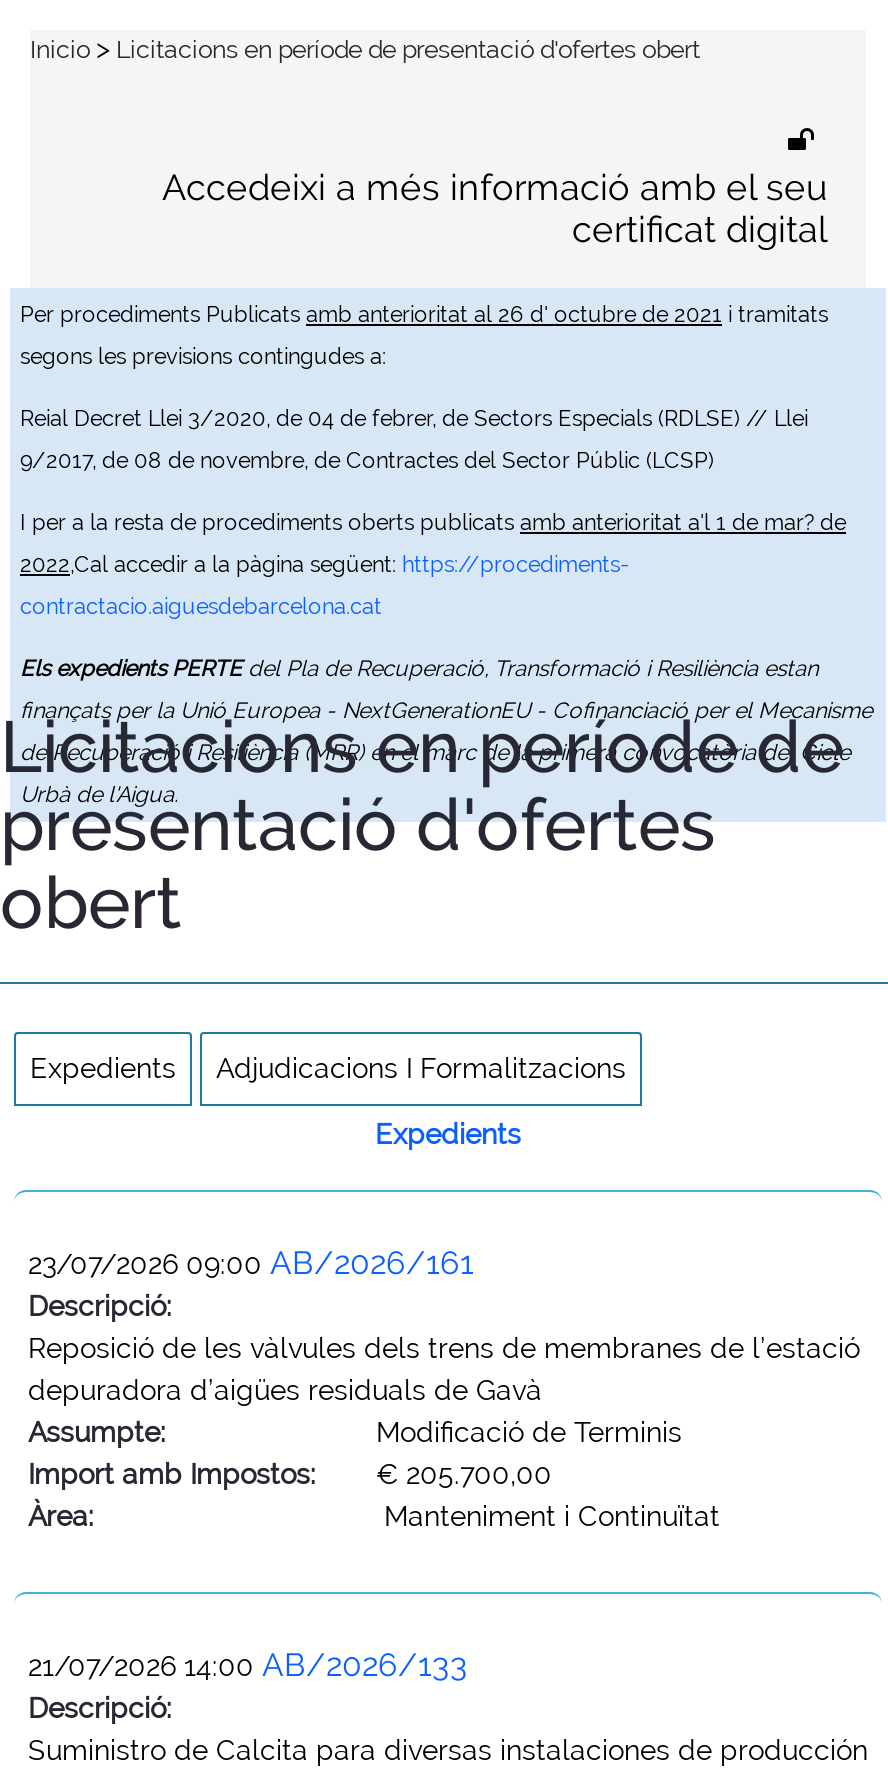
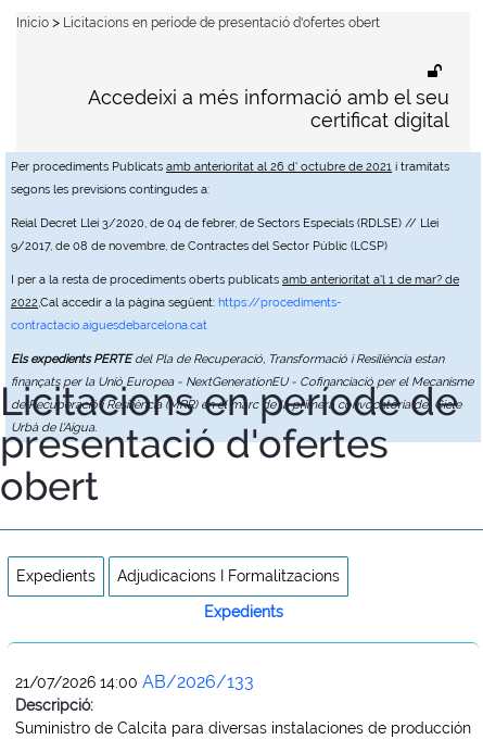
- 23/07/2026 09:00 AB/2026/161
- Descripció:
- Reposició de les vàlvules dels trens de membranes de l’estació
- depuradora d’aigües residuals de Gavà
- Assumpte:
- Modificació de Terminis
- Import amb Impostos:
- € 205.700,00
- Àrea:
- Manteniment i Continuïtat
